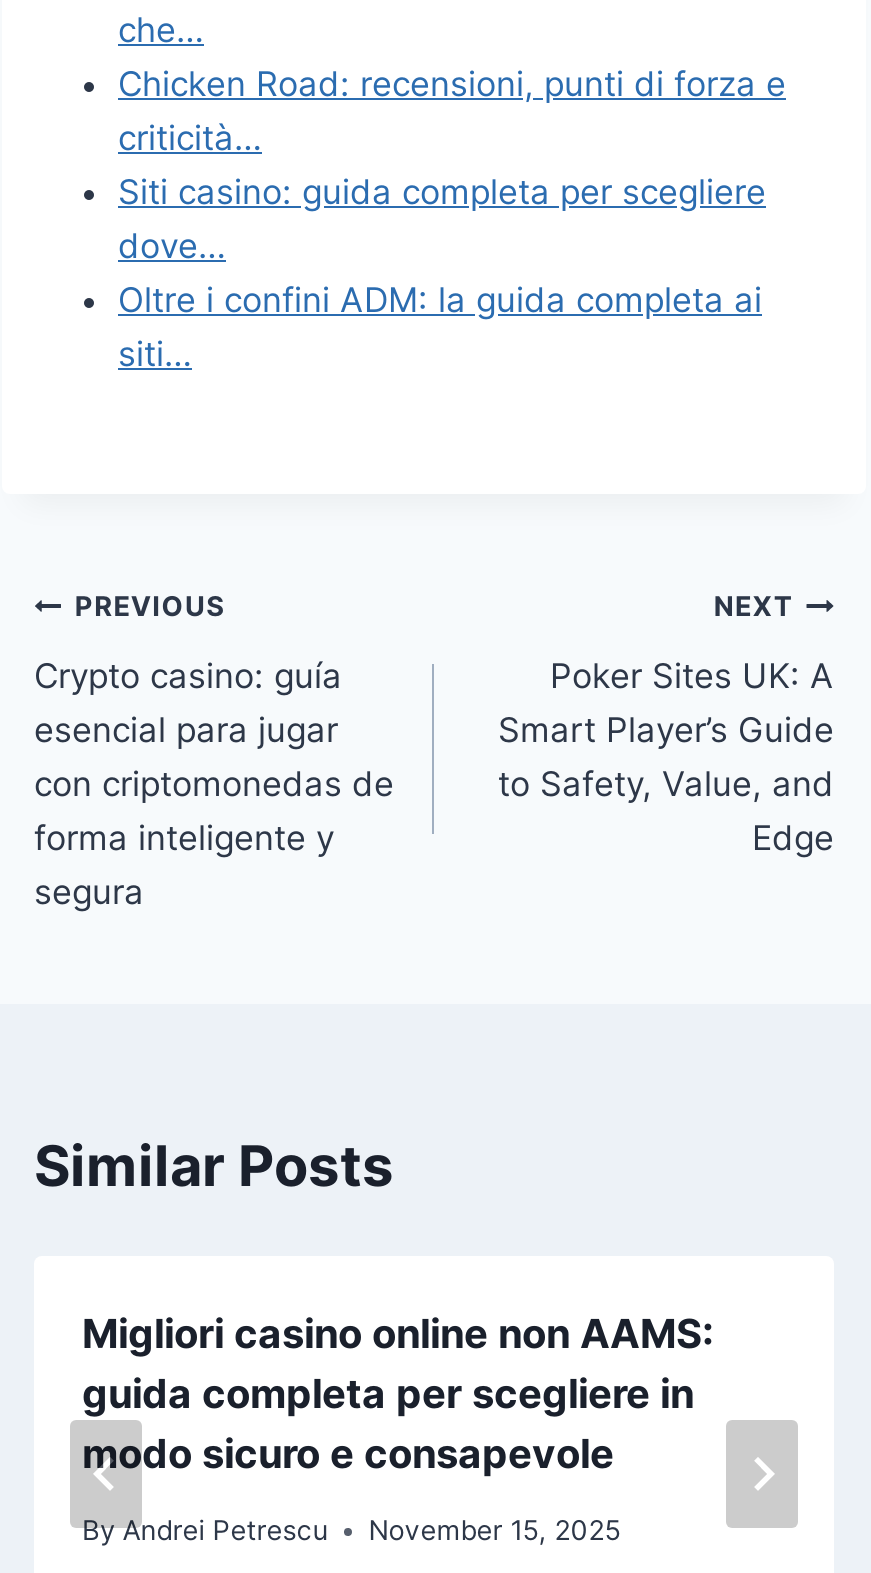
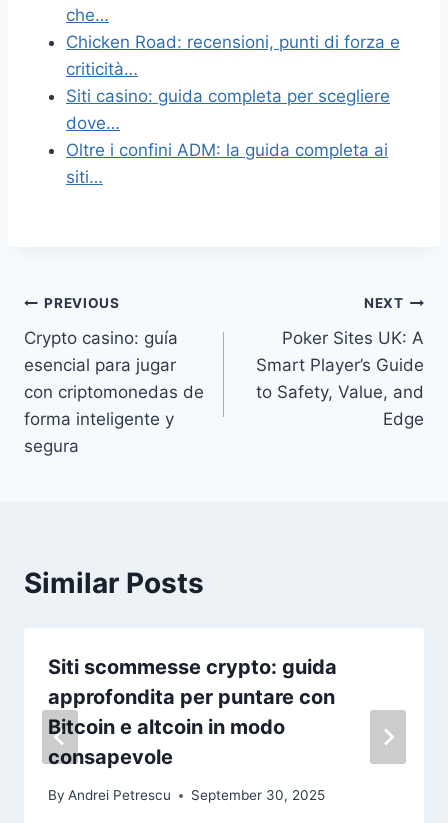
- Migliori casino online non AAMS:
- guida completa per scegliere in
- modo sicuro e consapevole
+ Siti scommesse crypto: guida
+ approfondita per puntare con
+ Bitcoin e altcoin in modo
+ consapevole

- By Andrei Petrescu November 15, 2025
+ By Andrei Petrescu September 30, 2025
